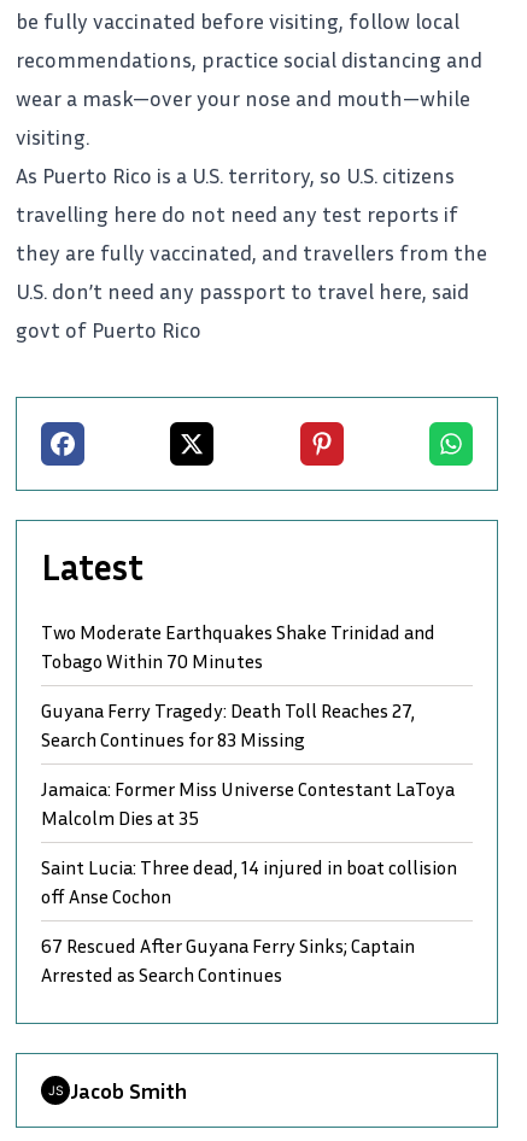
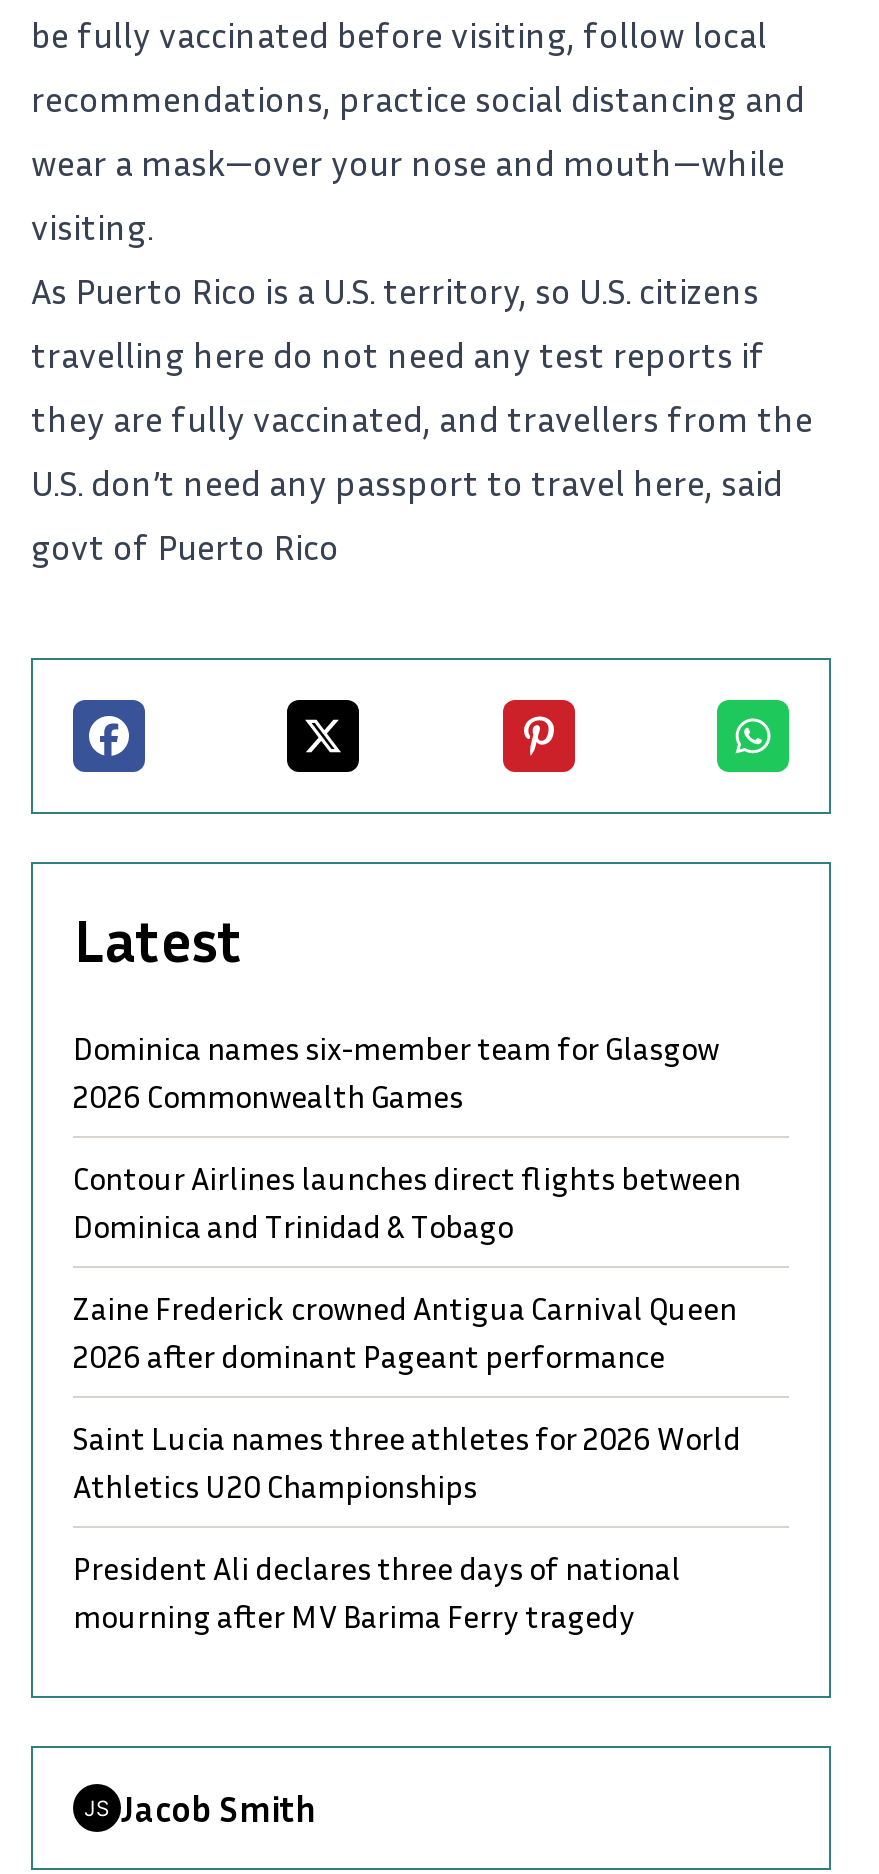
- Two Moderate Earthquakes Shake Trinidad and
- Tobago Within 70 Minutes
+ Dominica names six-member team for Glasgow
+ 2026 Commonwealth Games

- Guyana Ferry Tragedy: Death Toll Reaches 27,
- Search Continues for 83 Missing
+ Contour Airlines launches direct flights between
+ Dominica and Trinidad & Tobago

- Jamaica: Former Miss Universe Contestant LaToya
- Malcolm Dies at 35
+ Zaine Frederick crowned Antigua Carnival Queen
+ 2026 after dominant Pageant performance

- Saint Lucia: Three dead, 14 injured in boat collision
- off Anse Cochon
+ Saint Lucia names three athletes for 2026 World
+ Athletics U20 Championships

- 67 Rescued After Guyana Ferry Sinks; Captain
- Arrested as Search Continues
+ President Ali declares three days of national
+ mourning after MV Barima Ferry tragedy
